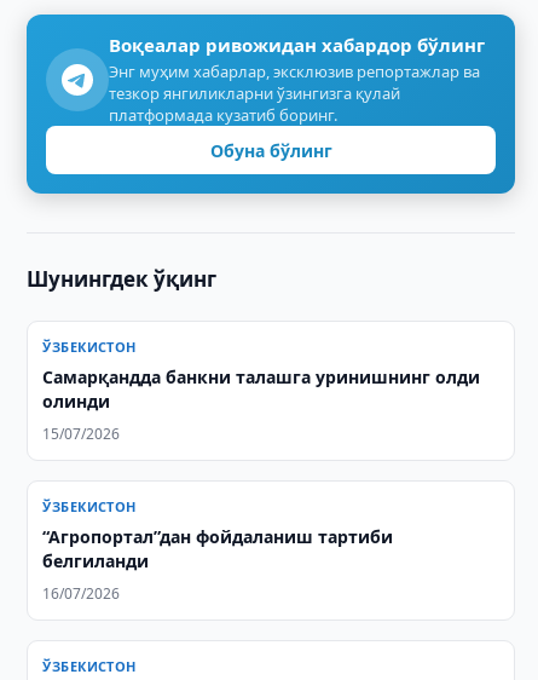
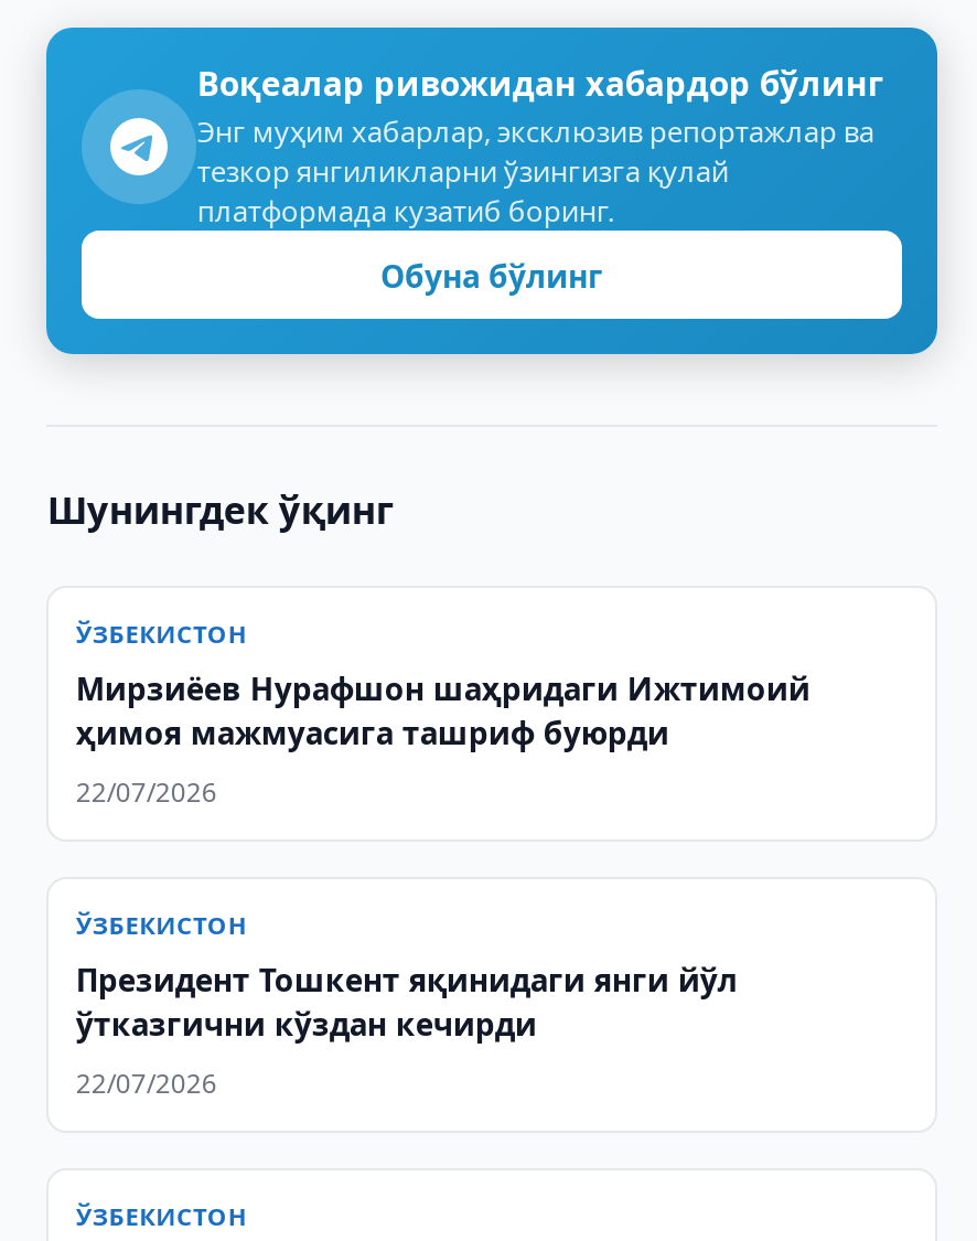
- Самарқандда банкни талашга уринишнинг олди
- олинди
+ Мирзиёев Нурафшон шаҳридаги Ижтимоий
+ ҳимоя мажмуасига ташриф буюрди

- 15/07/2026
+ 22/07/2026

- “Агропортал”дан фойдаланиш тартиби
- белгиланди
+ Президент Тошкент яқинидаги янги йўл
+ ўтказгични кўздан кечирди

- 16/07/2026
+ 22/07/2026
